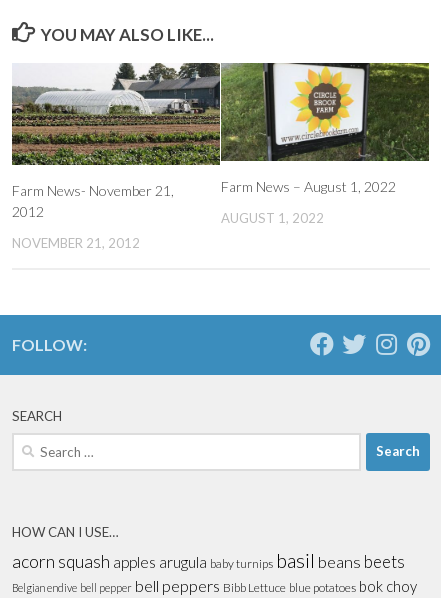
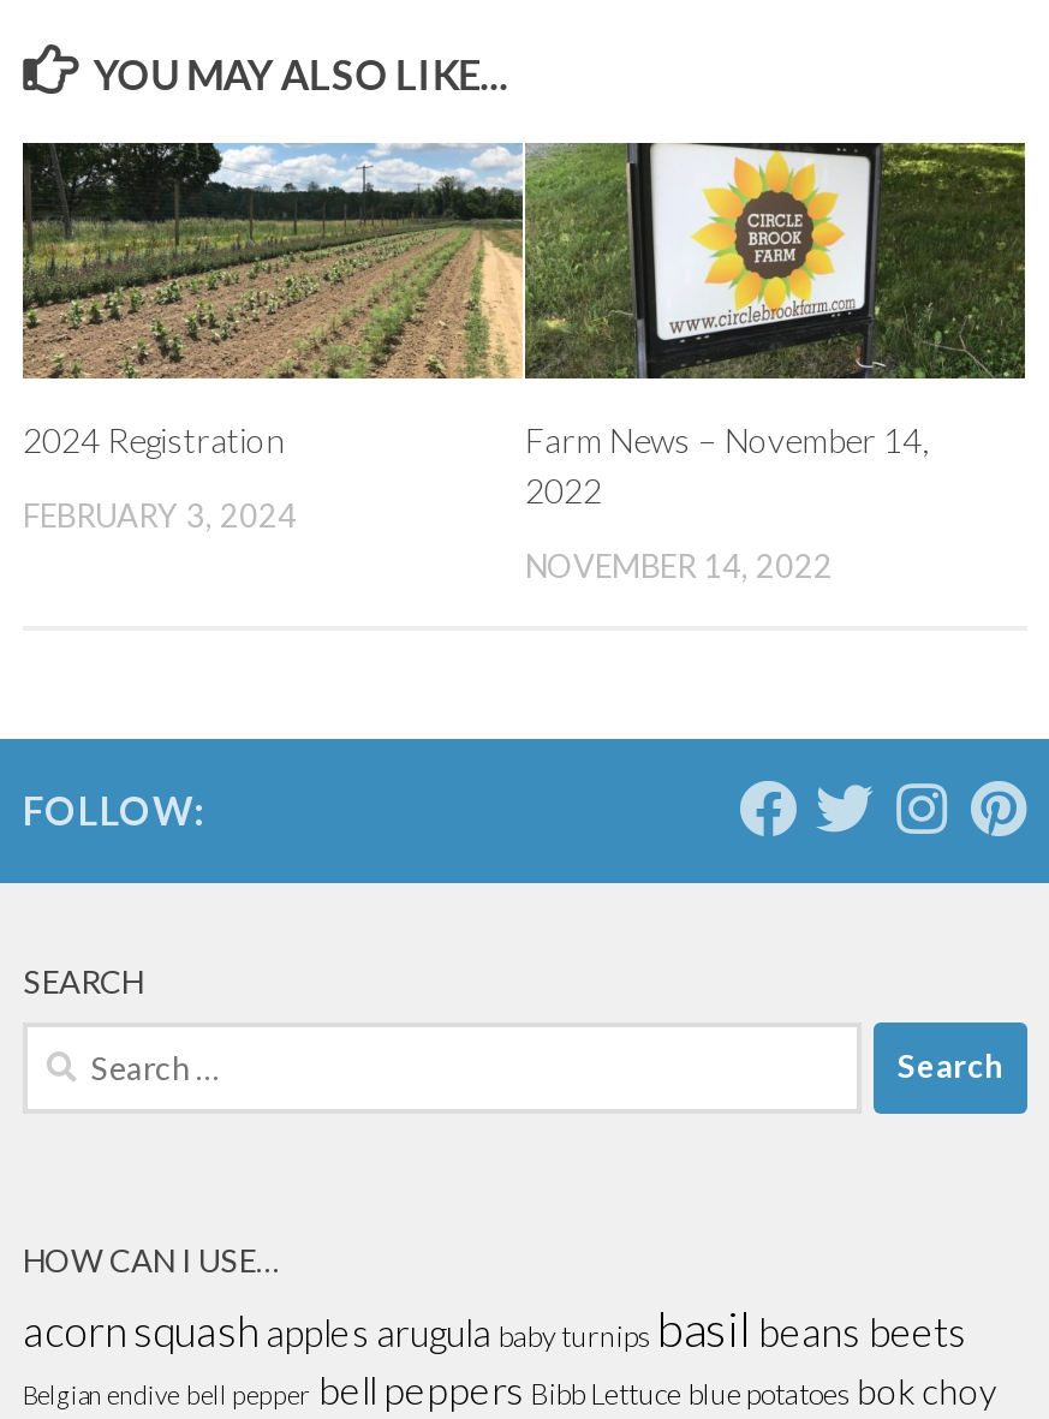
- [image]
- Farm News- November 21,
- 2012
+ [image]
+ 2024 Registration

- Farm News – August 1, 2022
+ Farm News – November 14,
+ 2022

- AUGUST 1, 2022
+ NOVEMBER 14, 2022

- NOVEMBER 21, 2012
+ FEBRUARY 3, 2024
